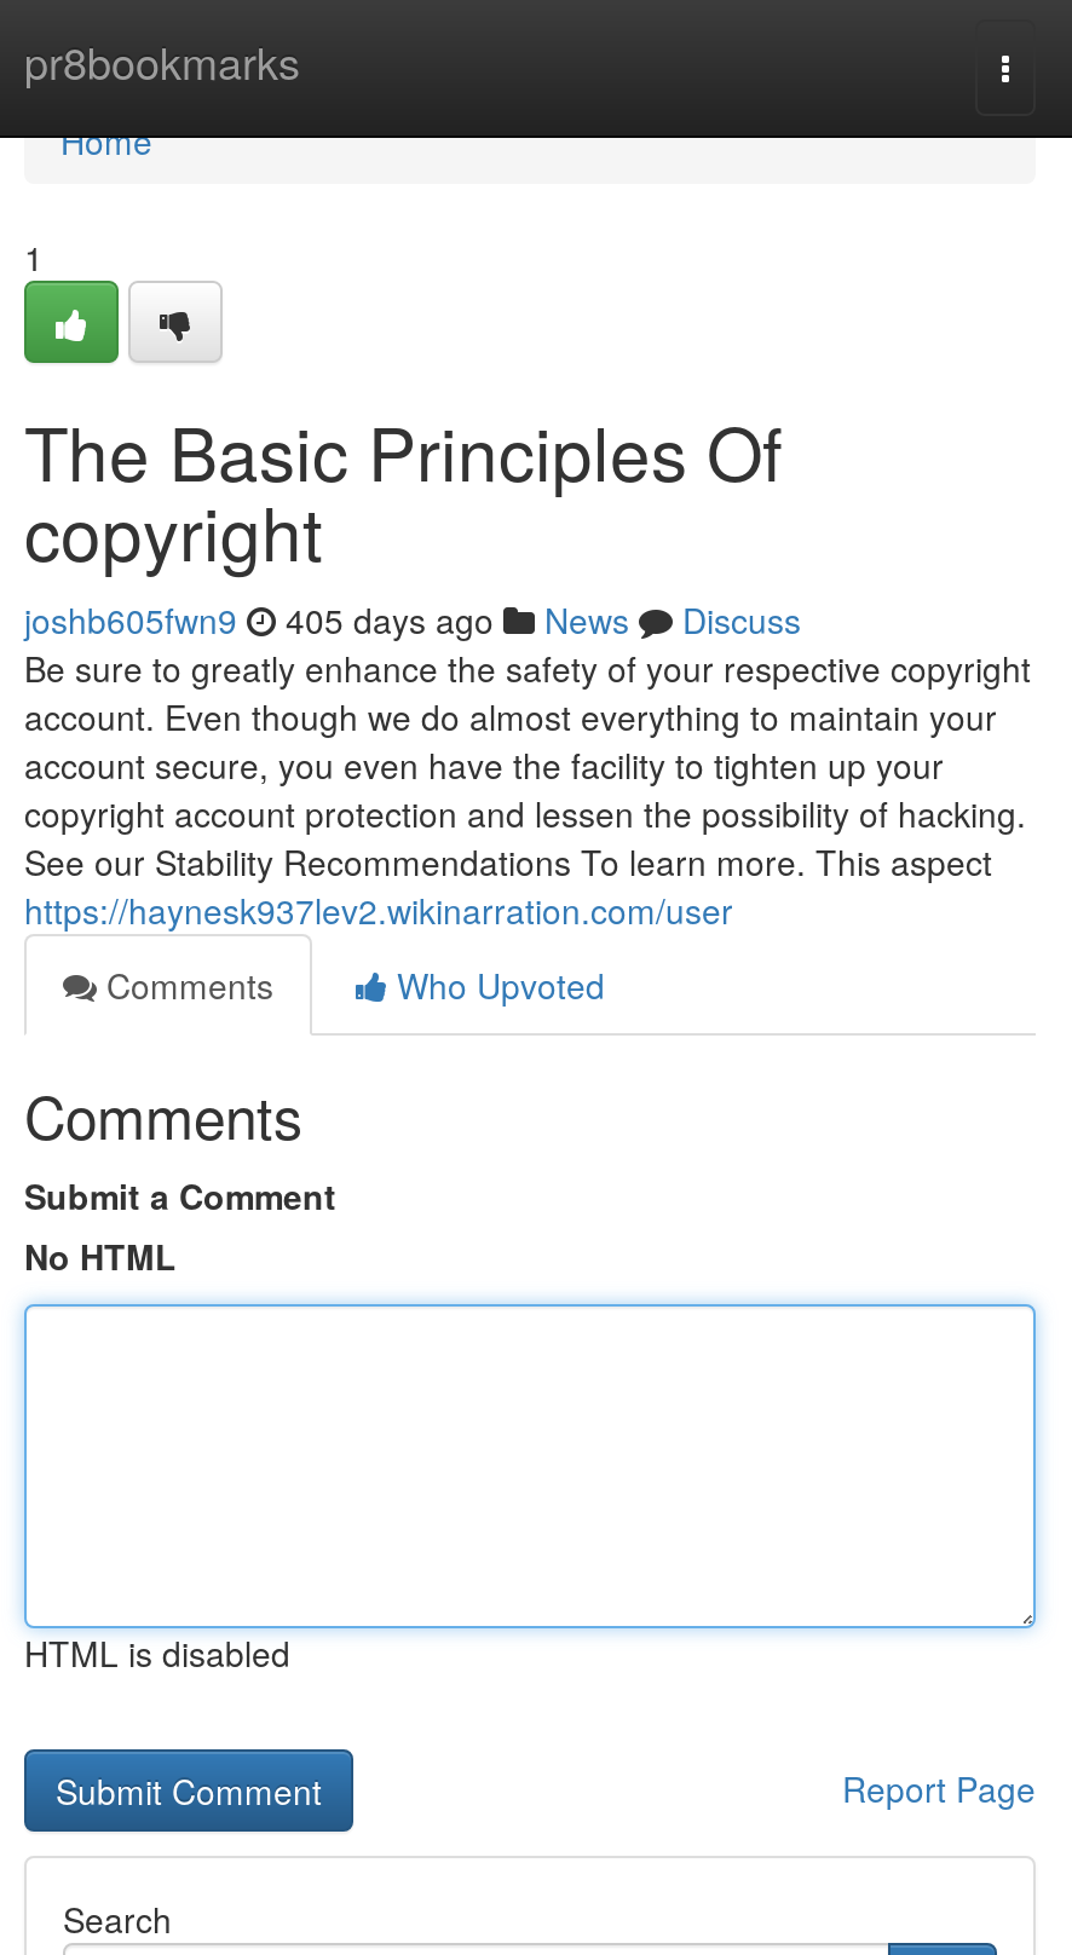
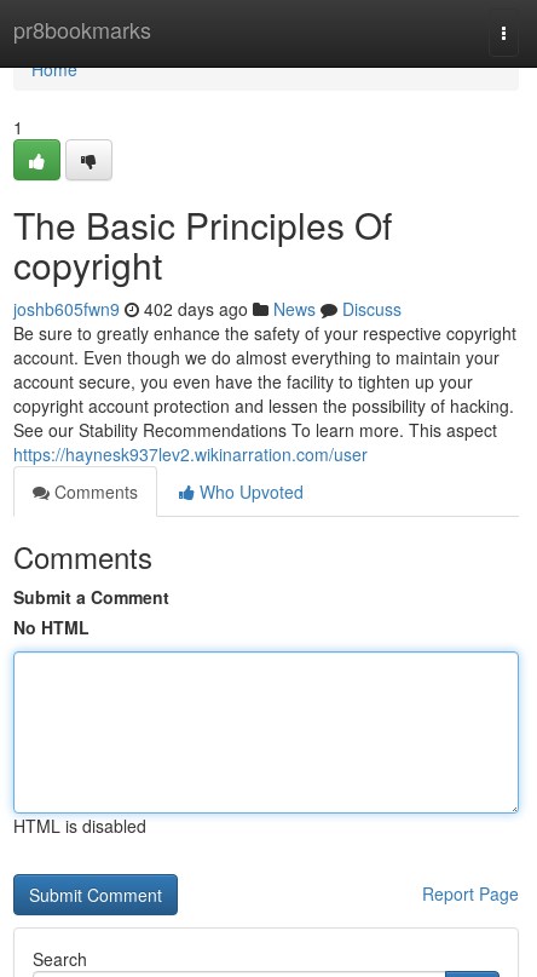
- joshb605fwn9 405 days ago News Discuss
+ joshb605fwn9 402 days ago News Discuss
